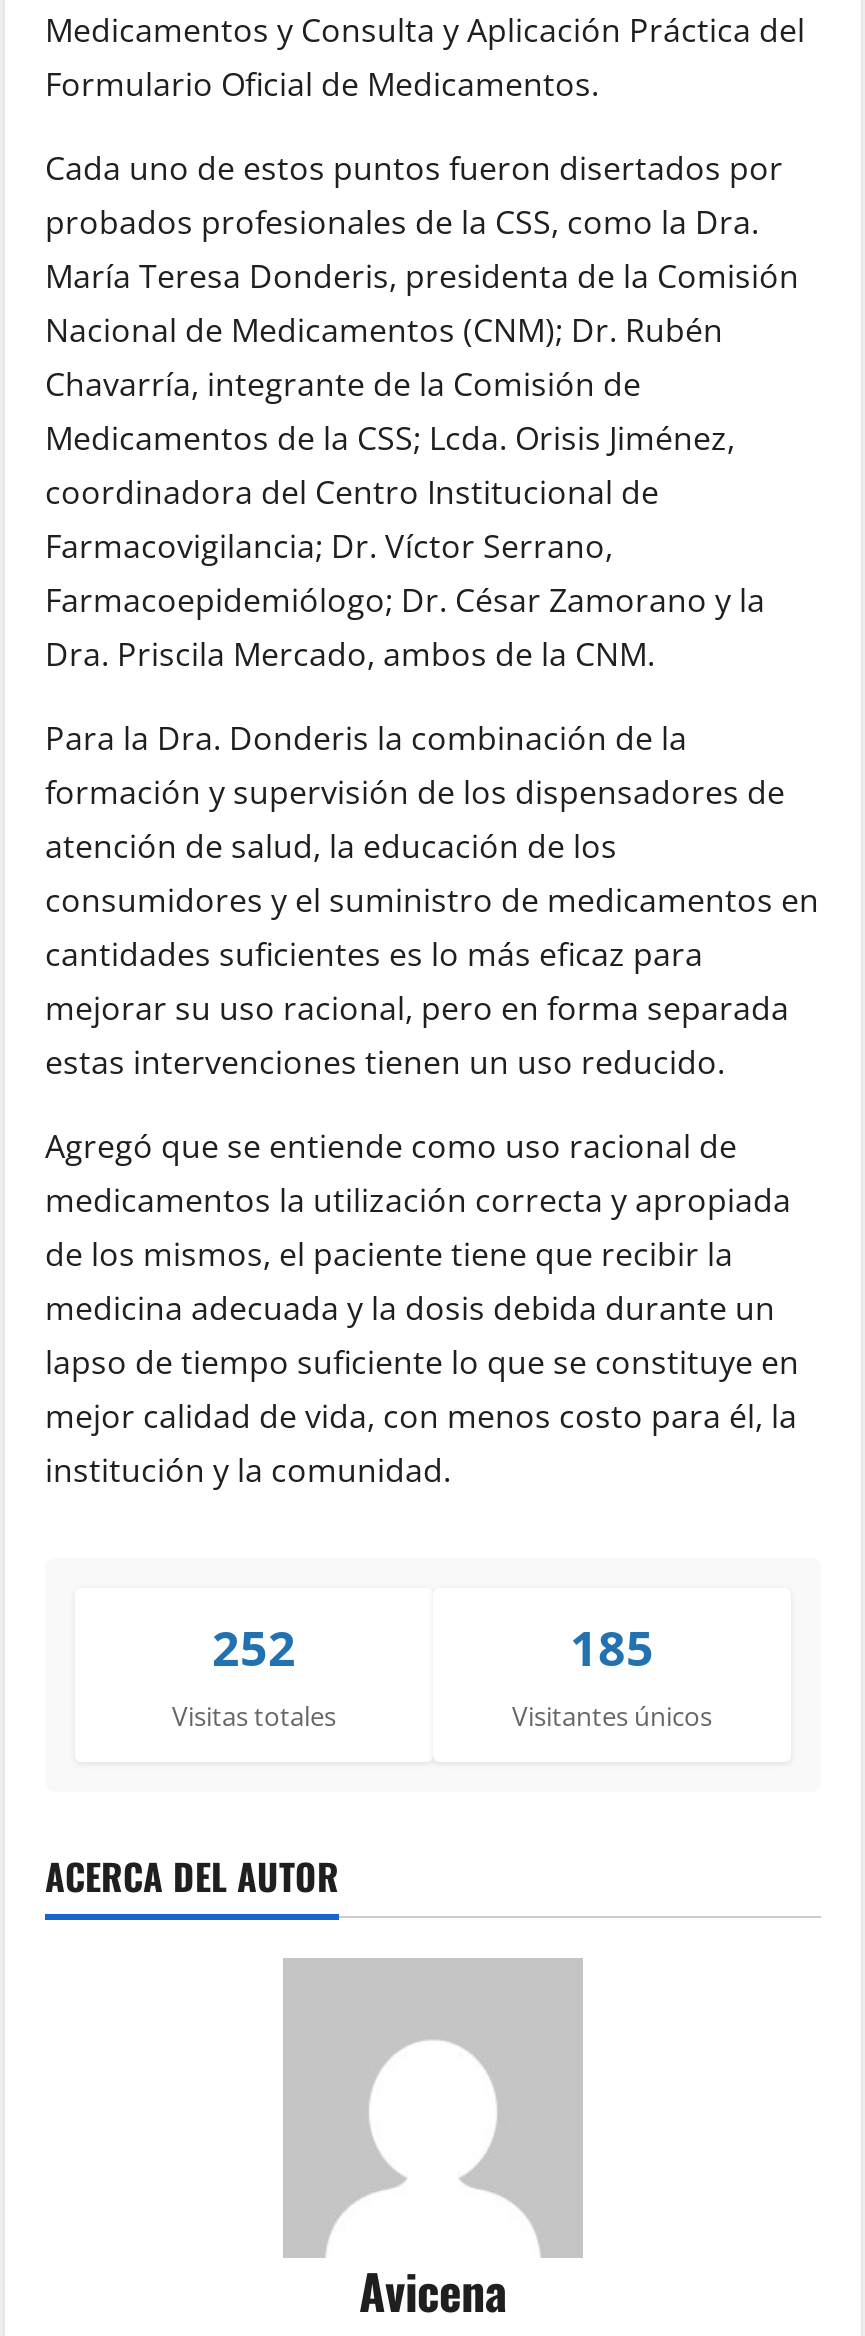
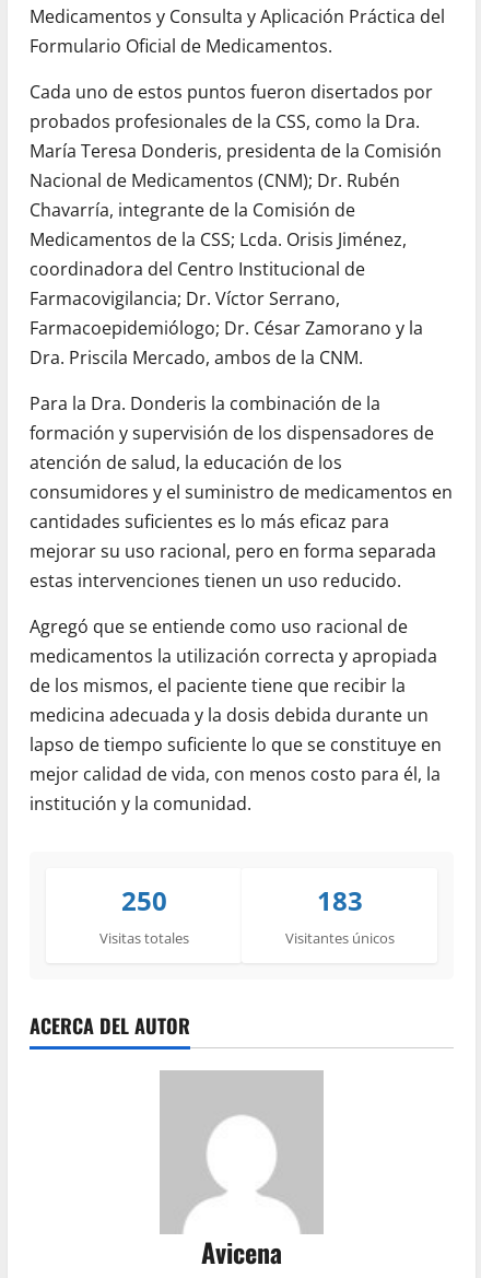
- 252
+ 250

- 185
+ 183
